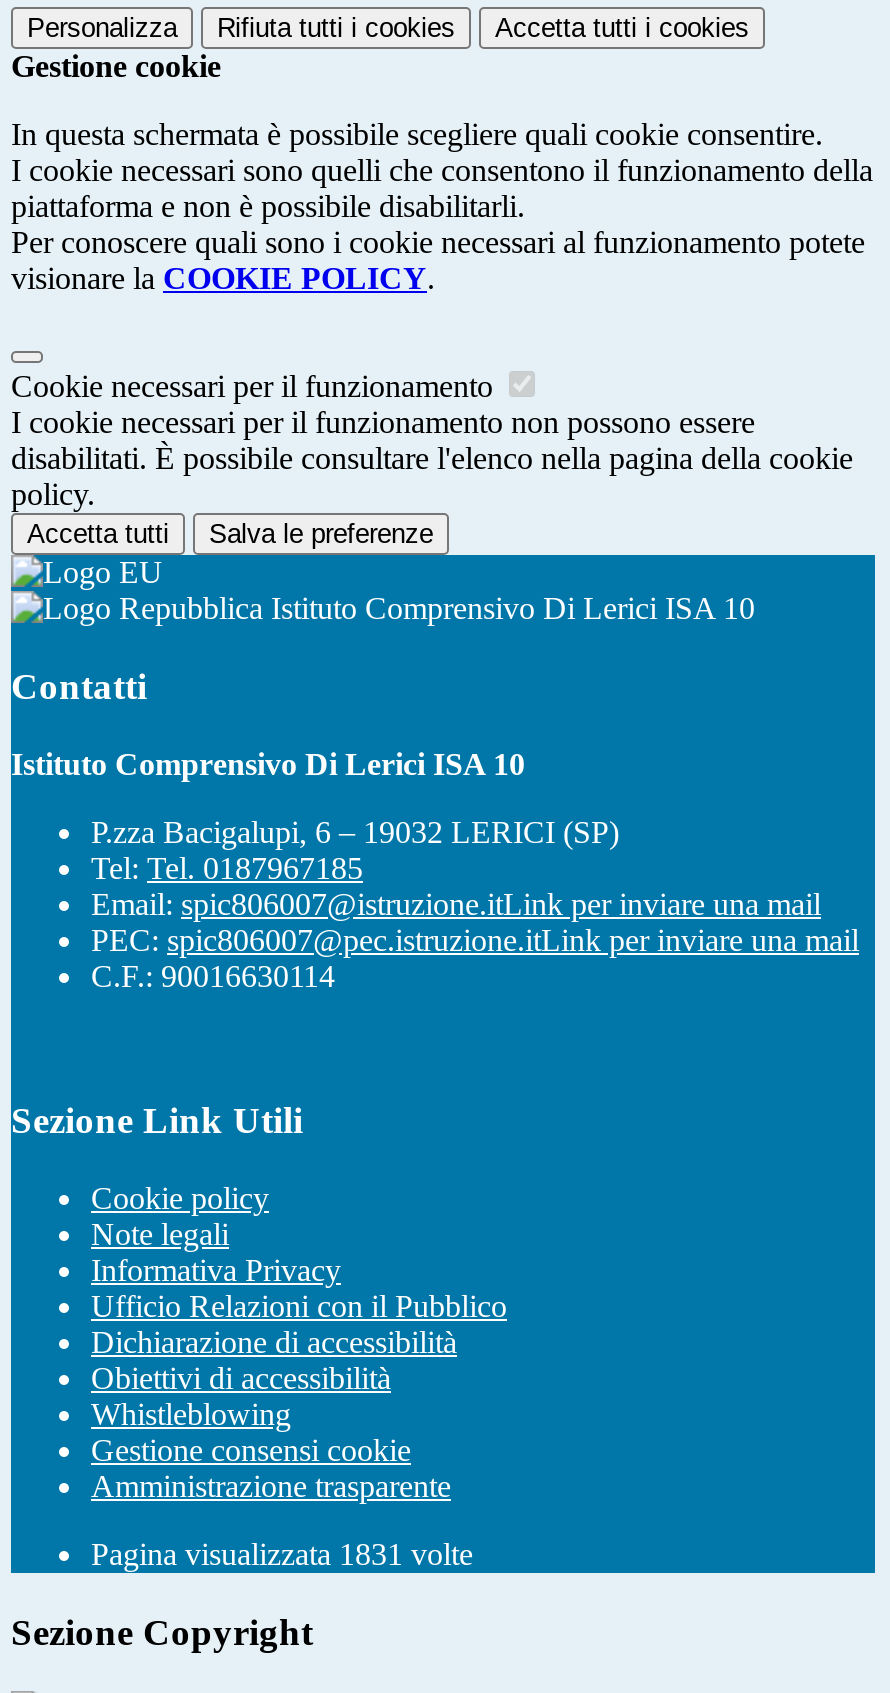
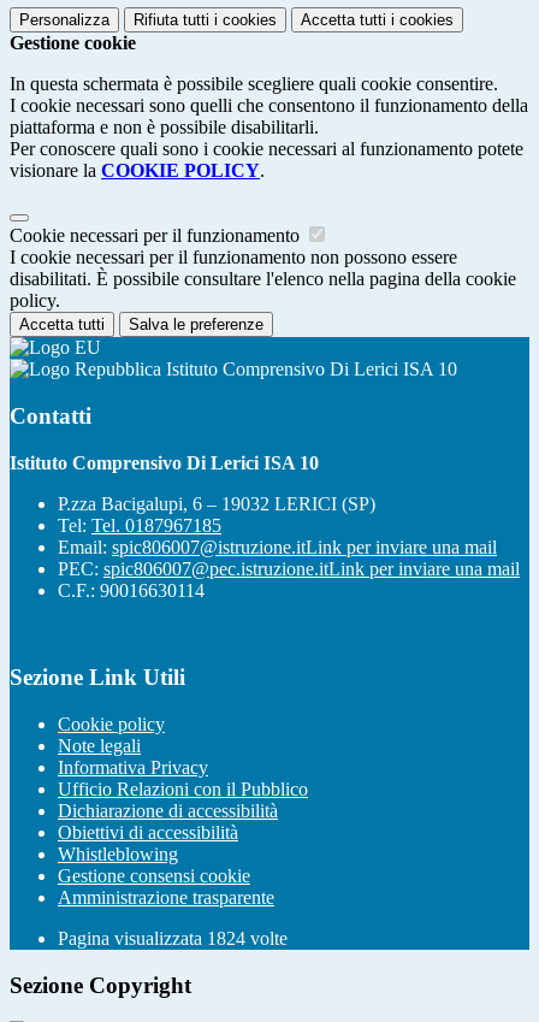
- Pagina visualizzata 1831 volte
+ Pagina visualizzata 1824 volte
